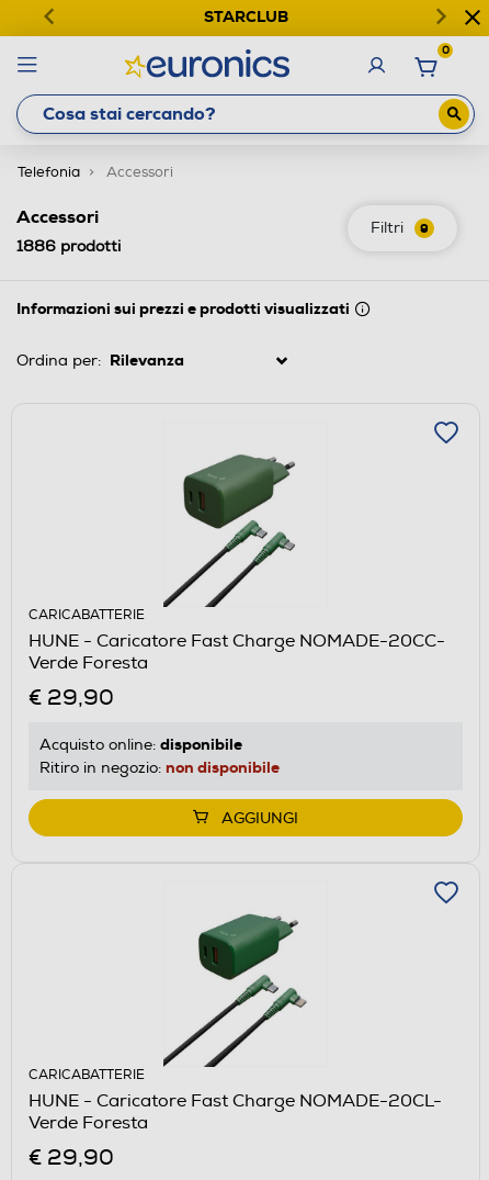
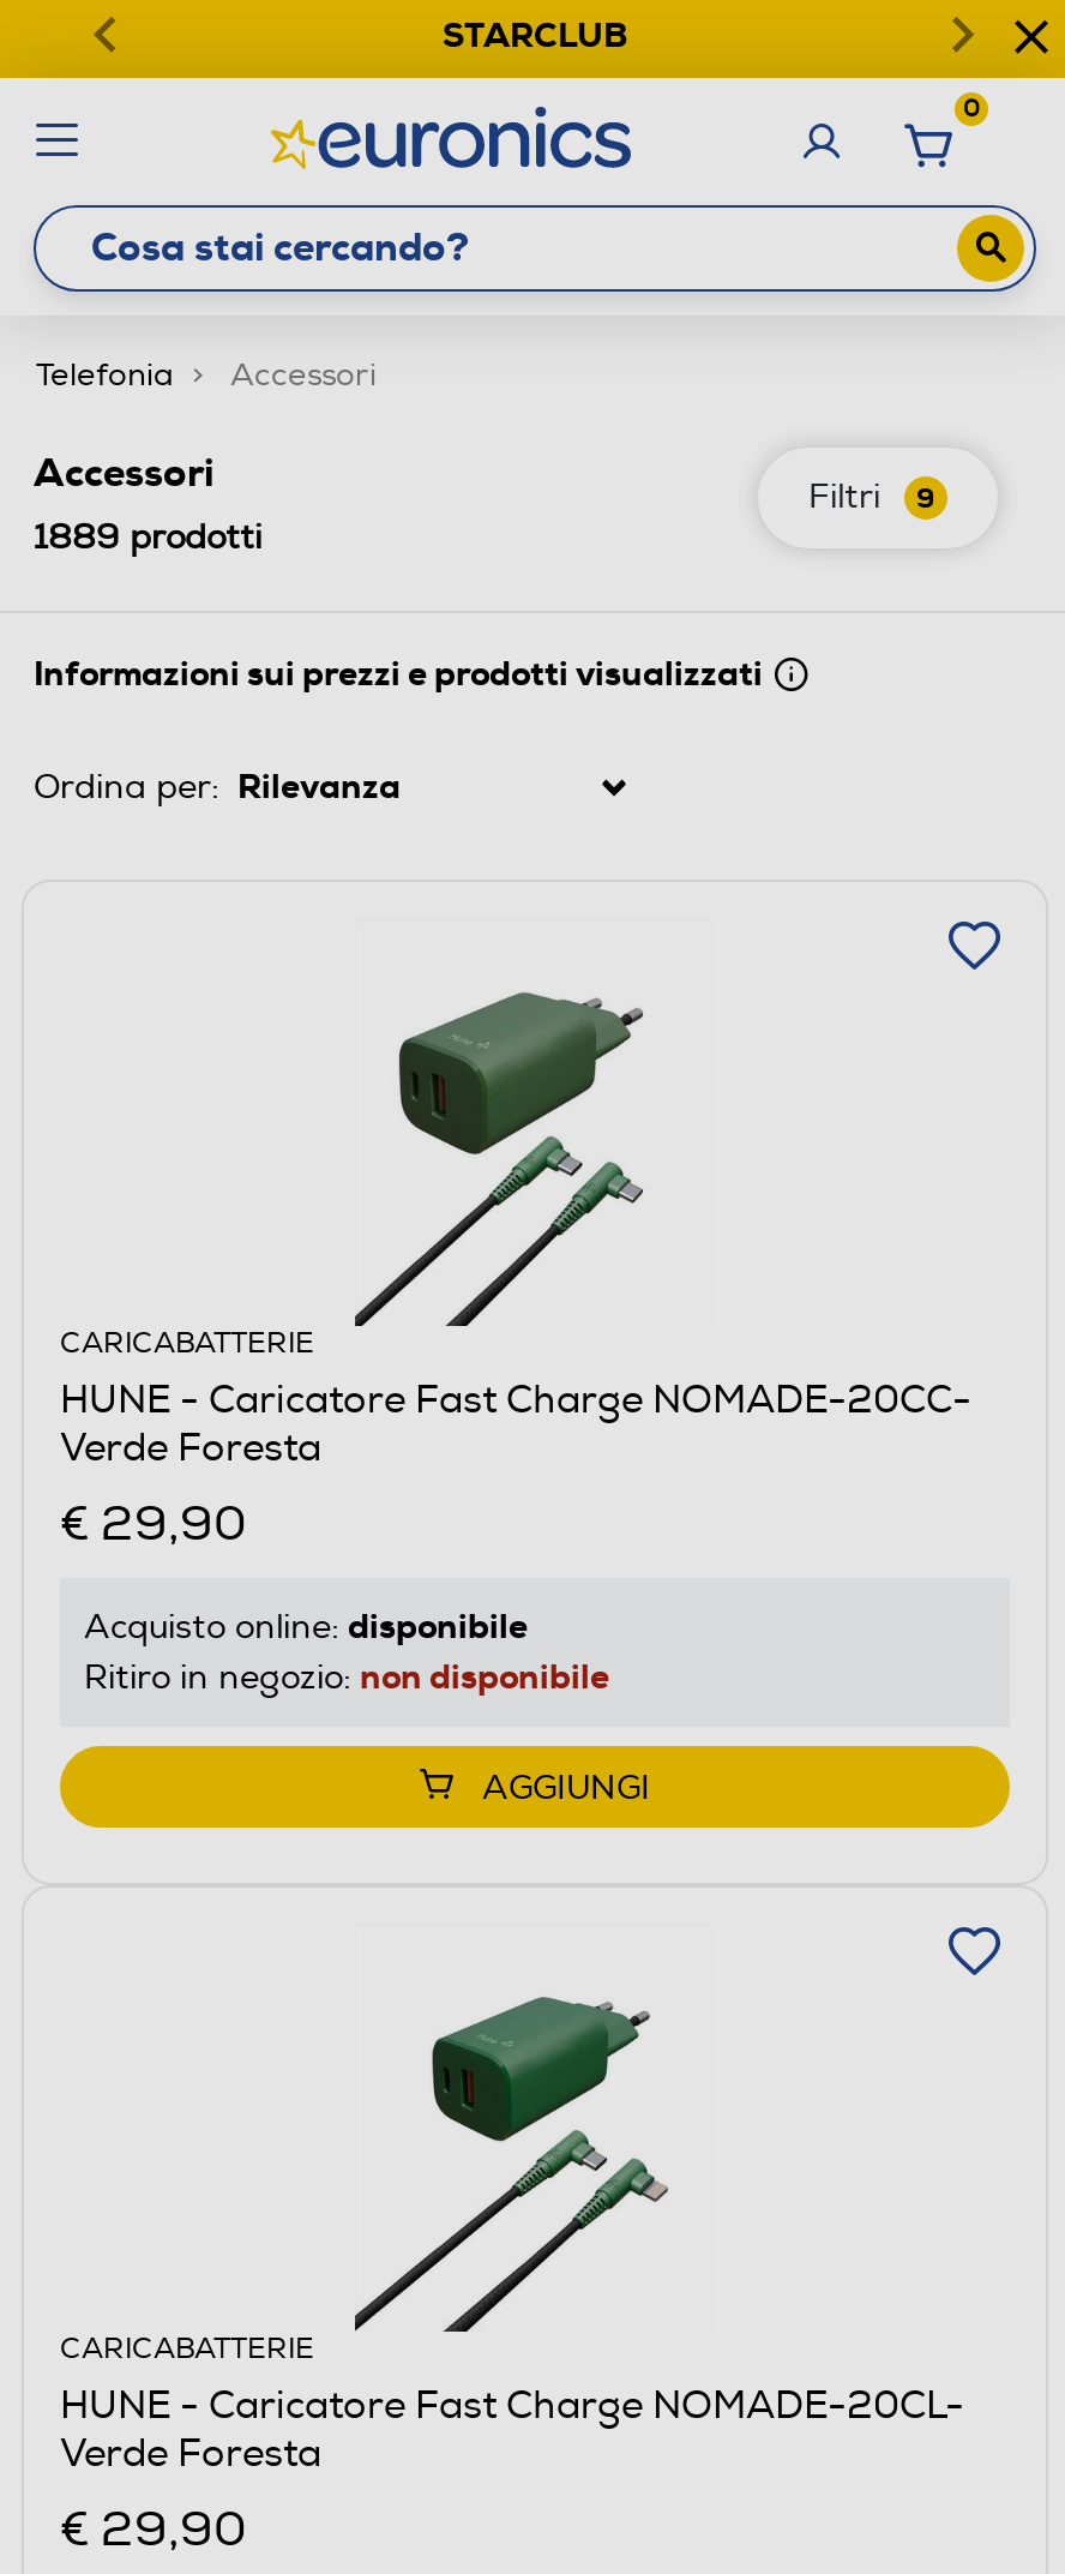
- 1886 prodotti
+ 1889 prodotti
